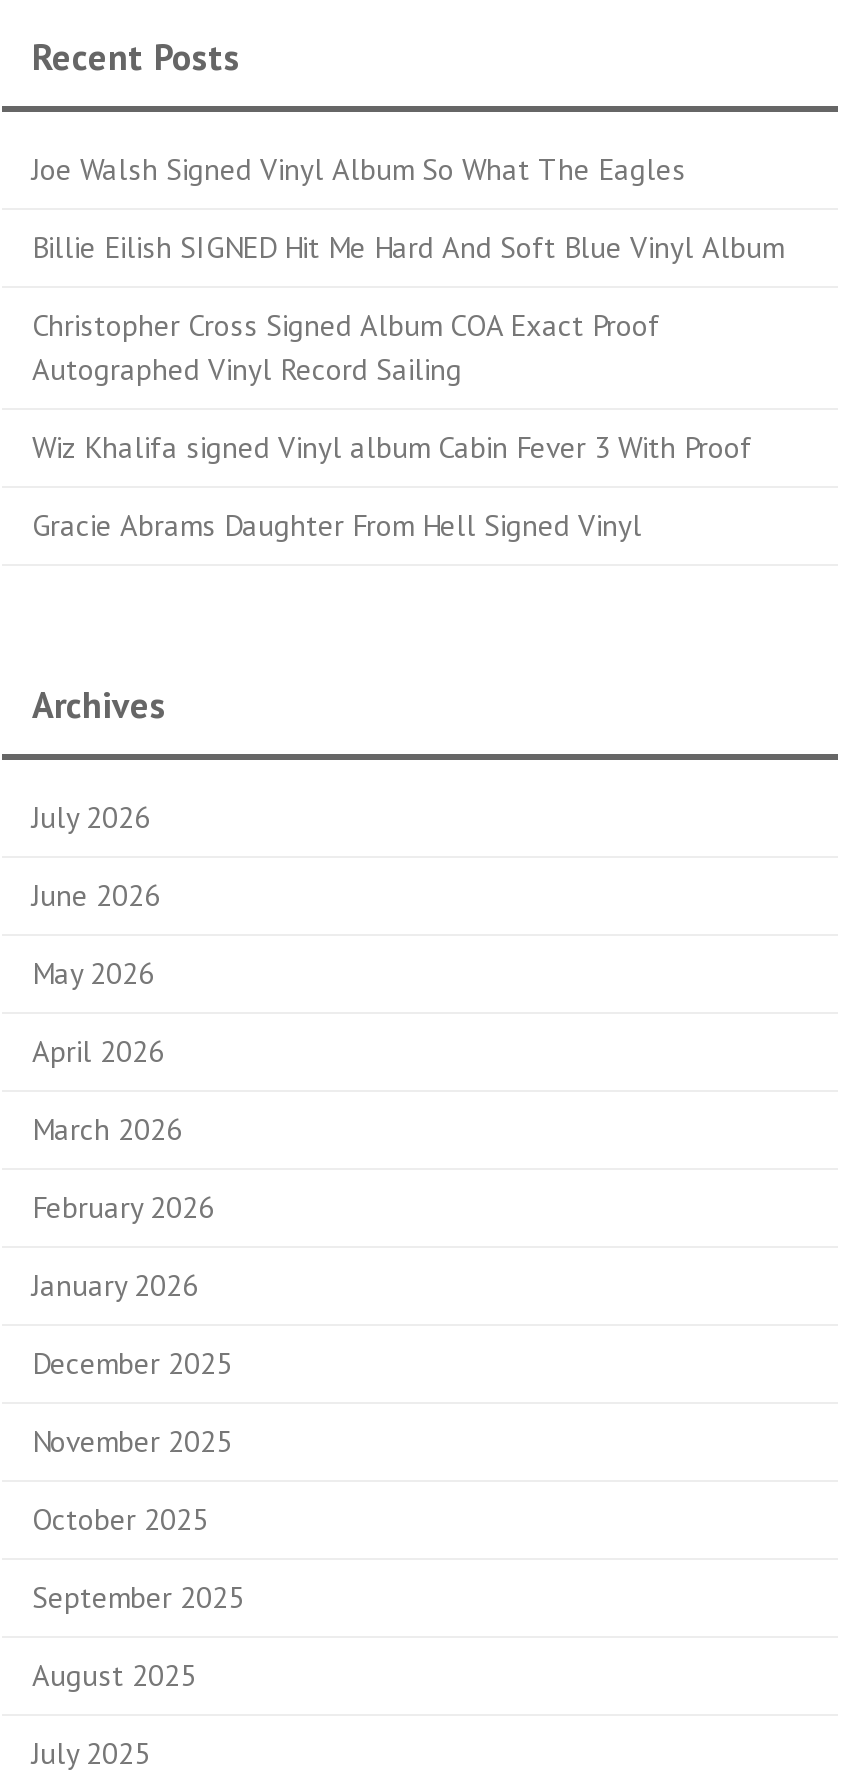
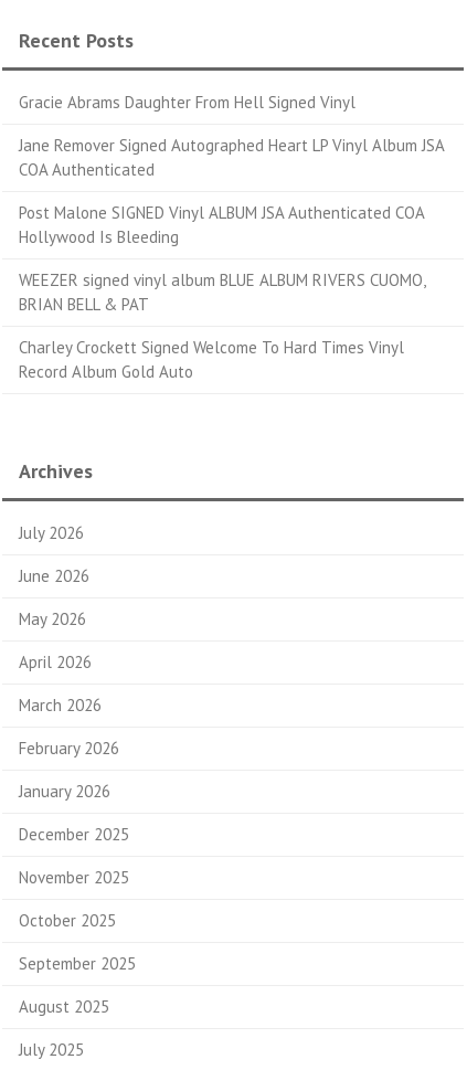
- Joe Walsh Signed Vinyl Album So What The Eagles
- Billie Eilish SIGNED Hit Me Hard And Soft Blue Vinyl Album
- Christopher Cross Signed Album COA Exact Proof
- Autographed Vinyl Record Sailing
- Wiz Khalifa signed Vinyl album Cabin Fever 3 With Proof

moved up: Gracie Abrams Daughter From Hell Signed Vinyl

+ Jane Remover Signed Autographed Heart LP Vinyl Album JSA
+ COA Authenticated
+ Post Malone SIGNED Vinyl ALBUM JSA Authenticated COA
+ Hollywood Is Bleeding
+ WEEZER signed vinyl album BLUE ALBUM RIVERS CUOMO,
+ BRIAN BELL & PAT
+ Charley Crockett Signed Welcome To Hard Times Vinyl
+ Record Album Gold Auto
